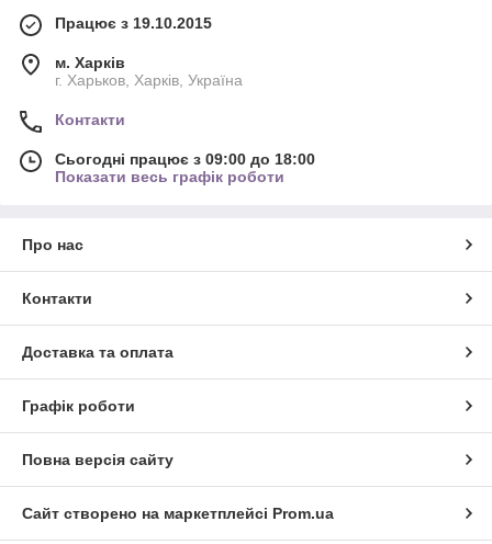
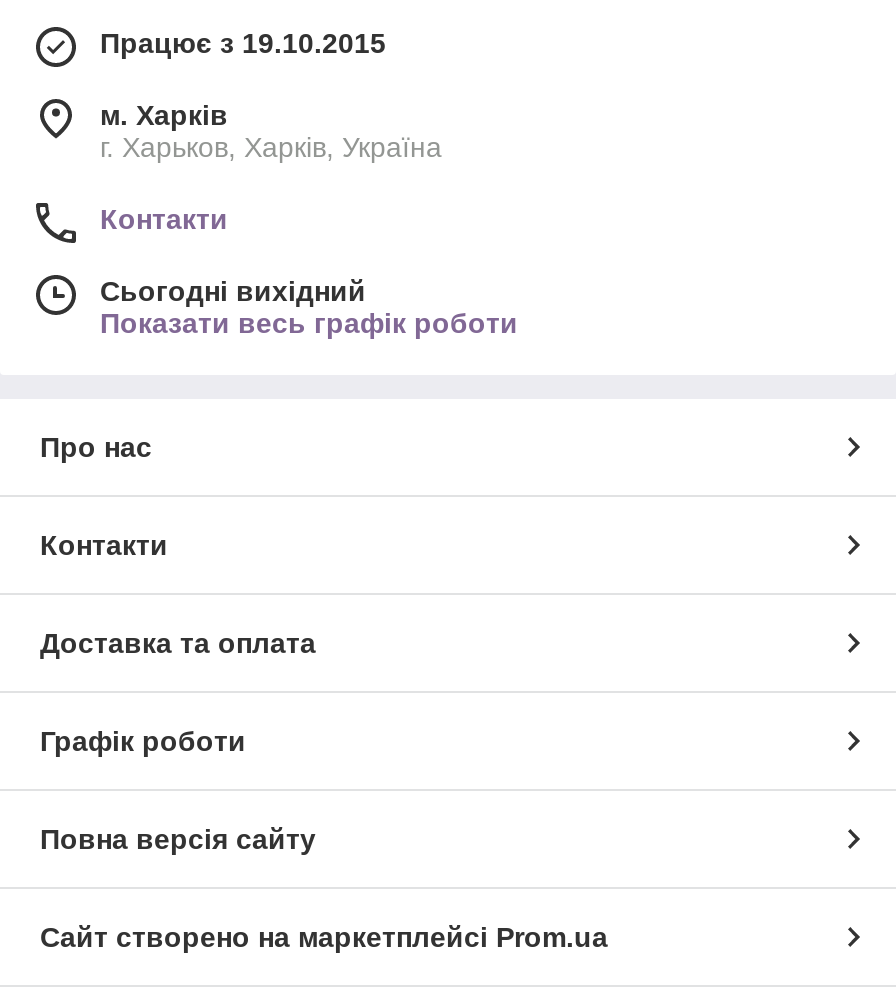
- Сьогодні працює з 09:00 до 18:00
+ Сьогодні вихідний
